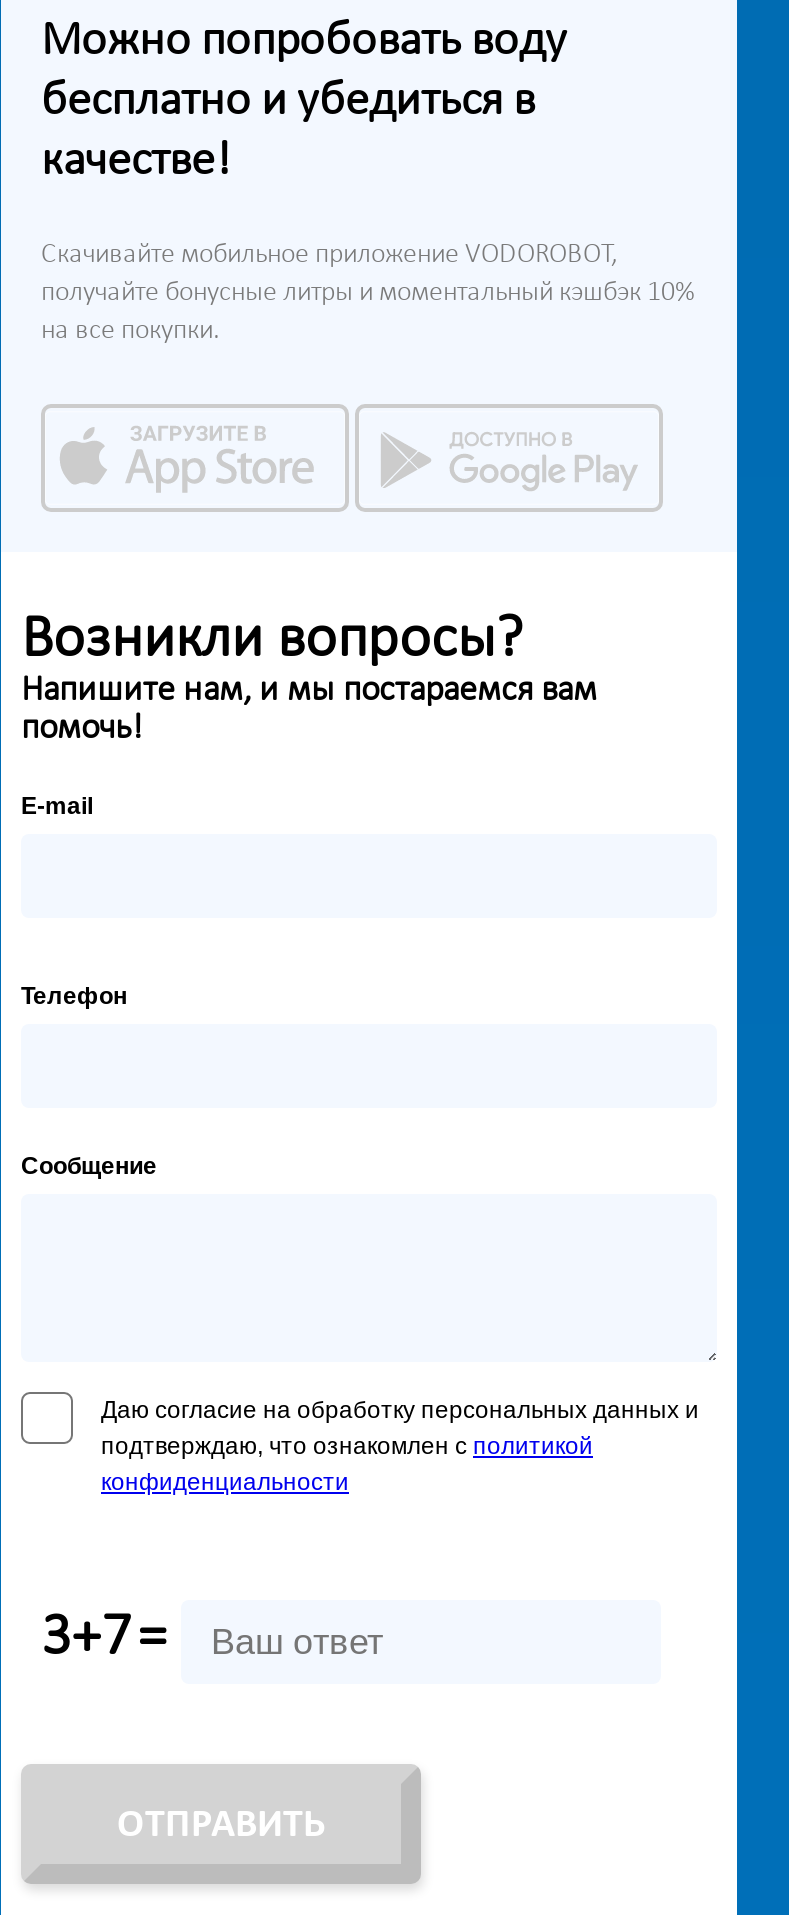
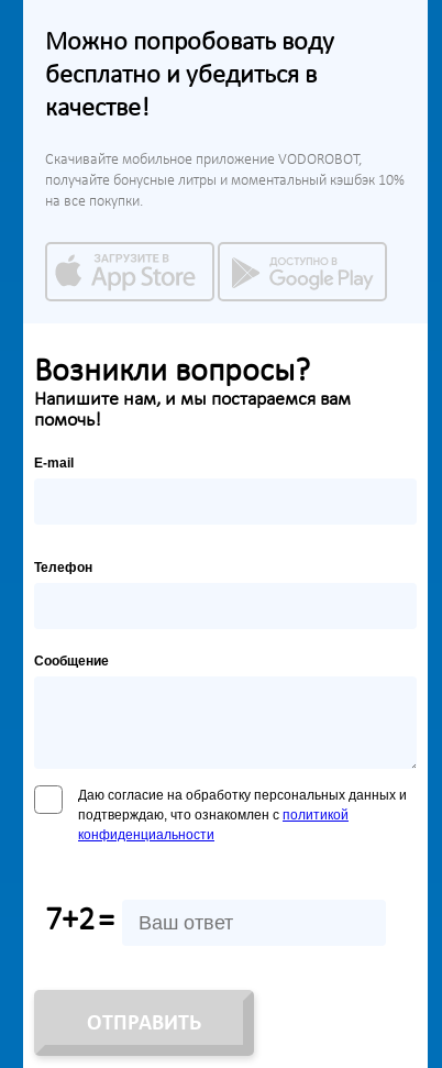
- 3+7 =
+ 7+2 =
